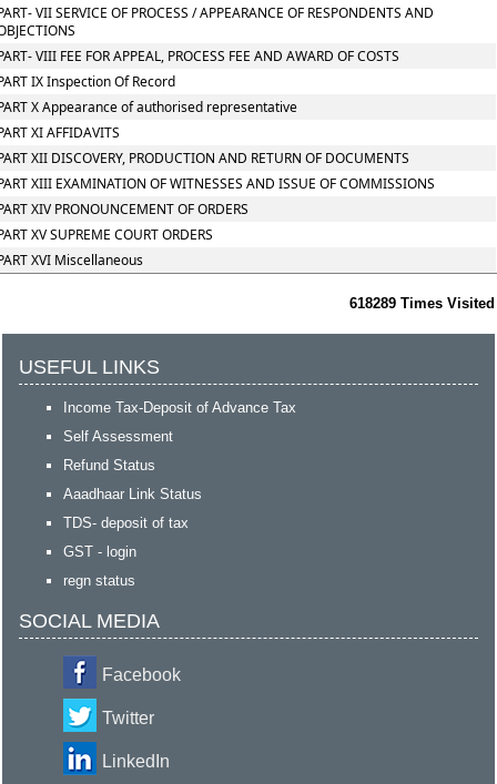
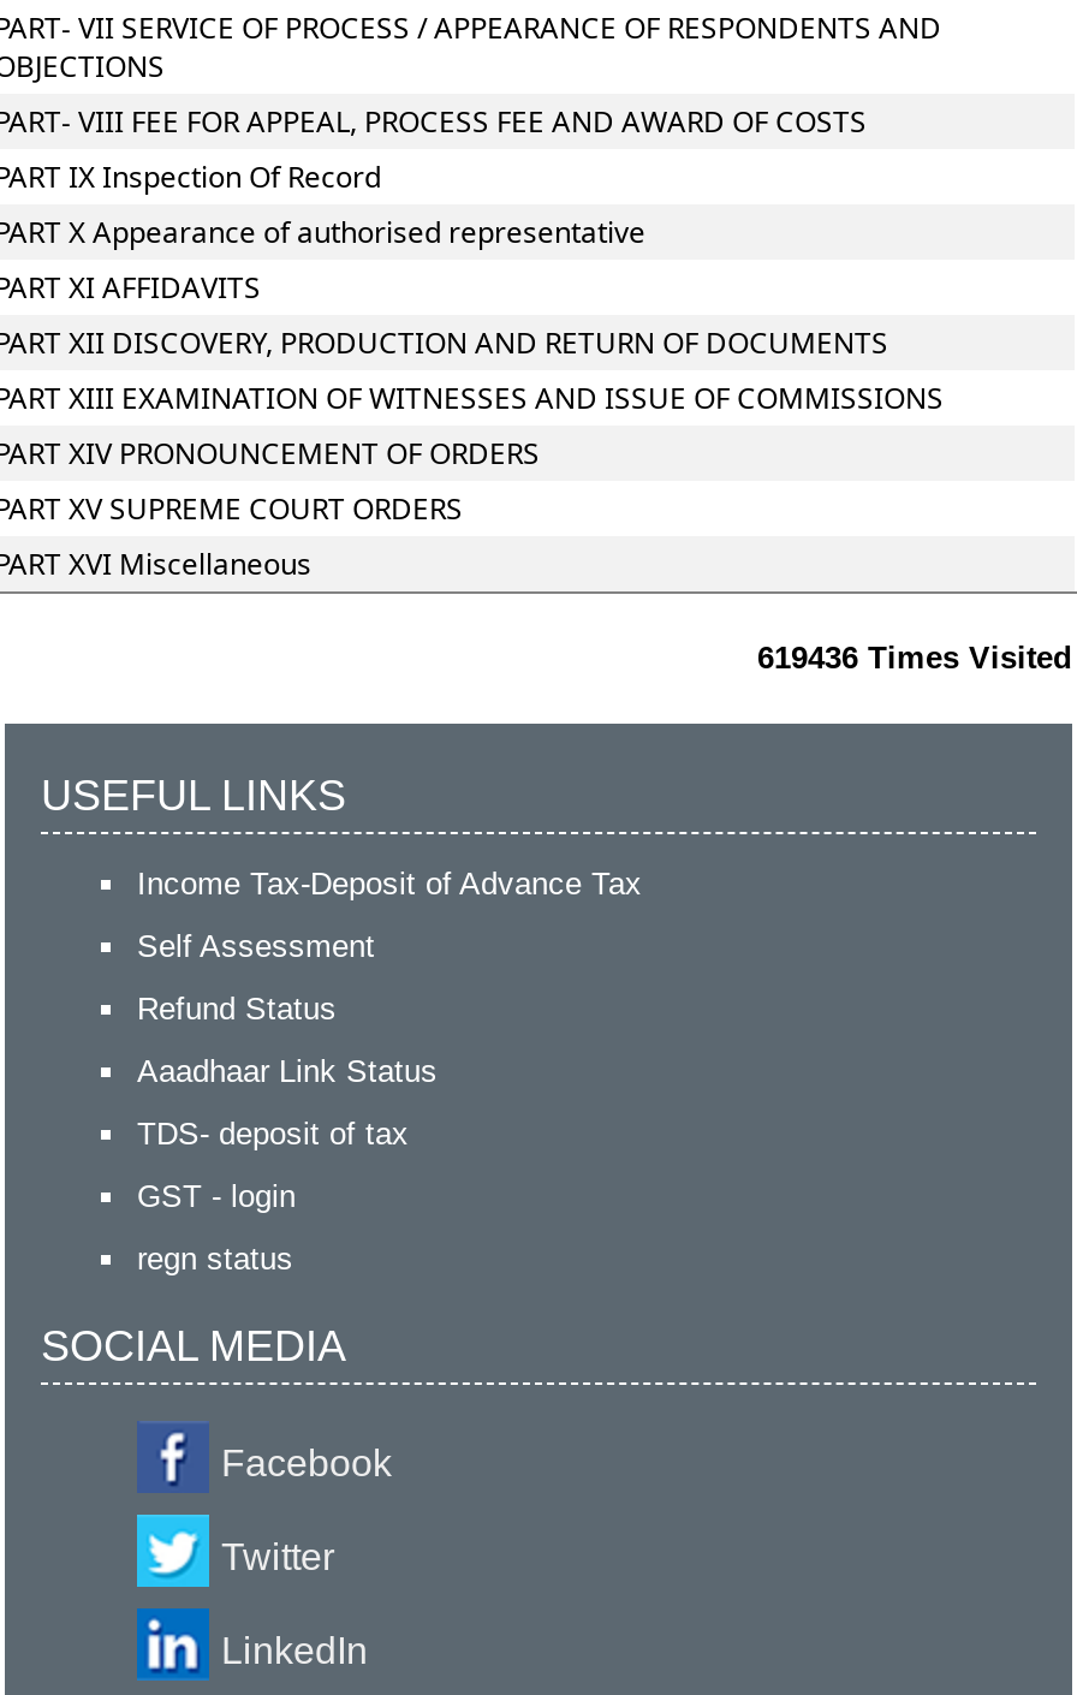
- 618289 Times Visited
+ 619436 Times Visited
